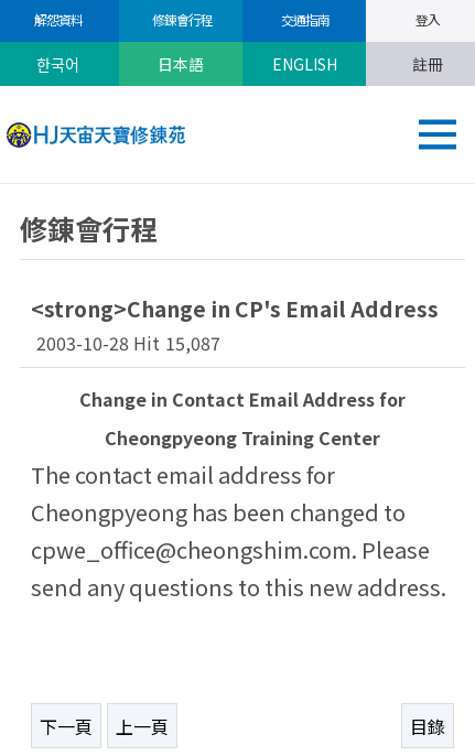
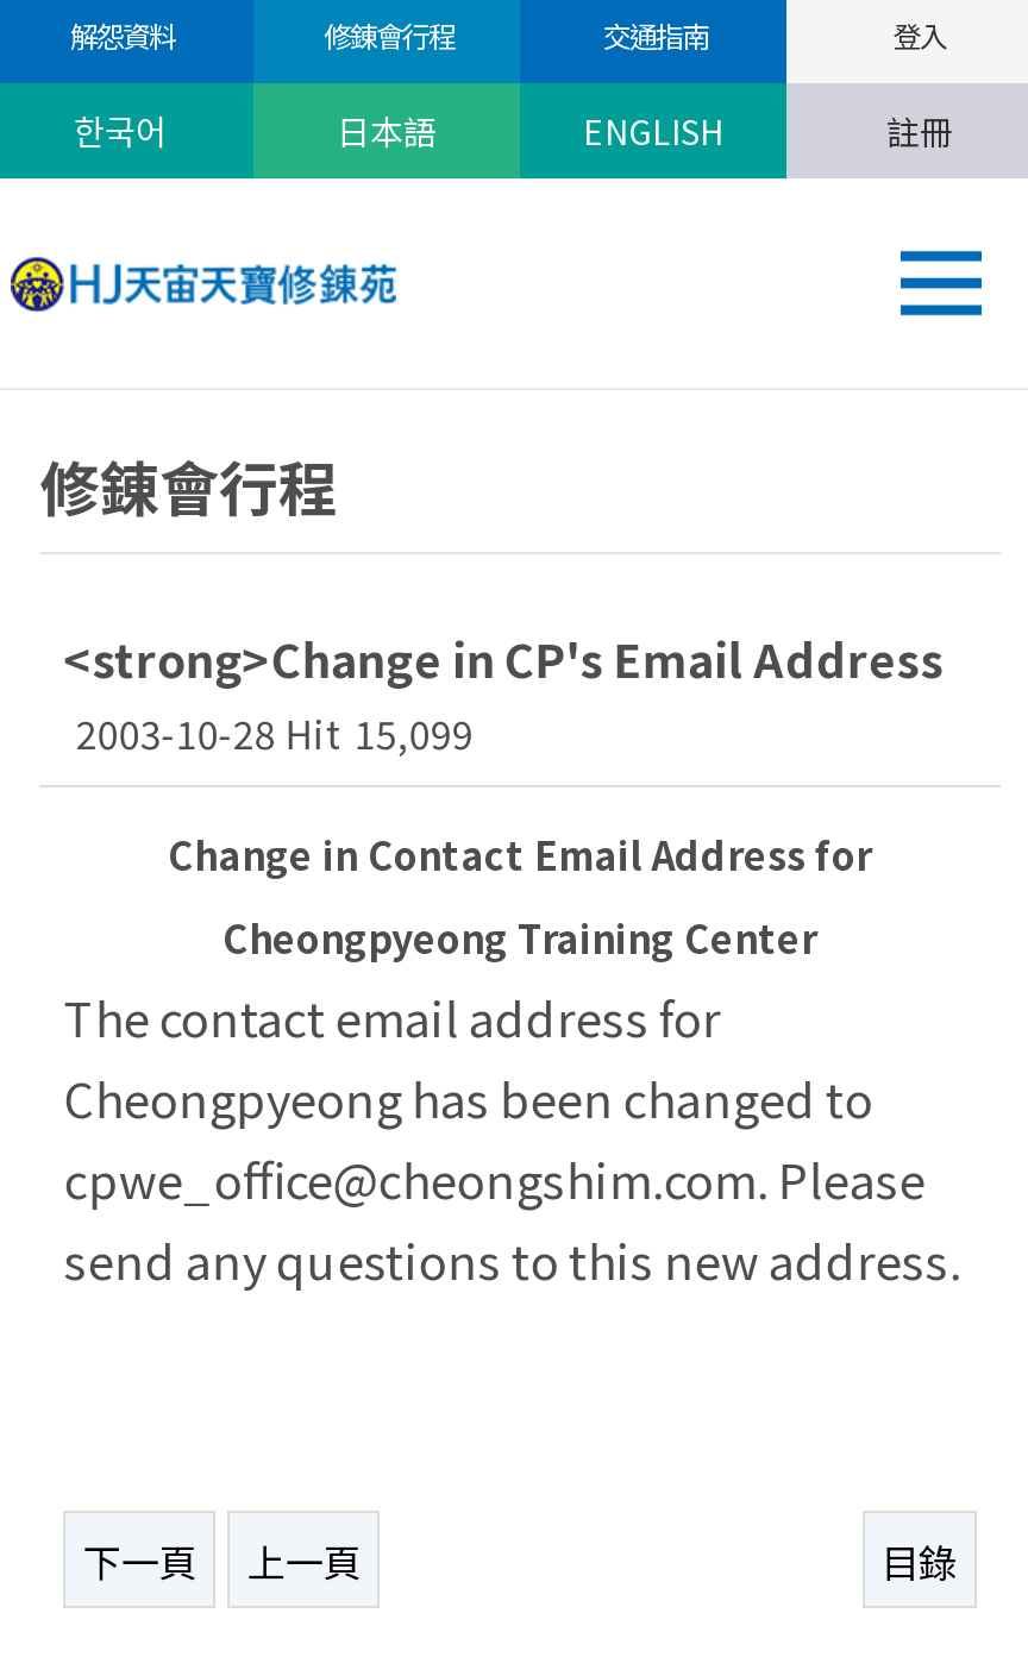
- 2003-10-28 Hit 15,087
+ 2003-10-28 Hit 15,099
